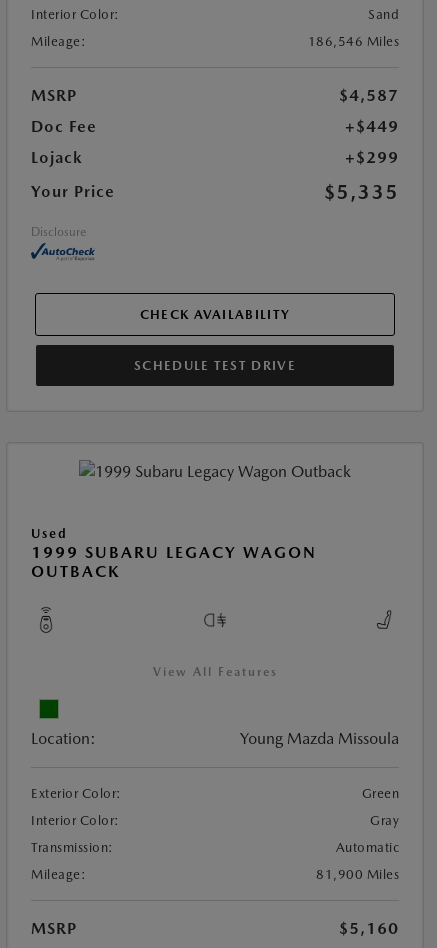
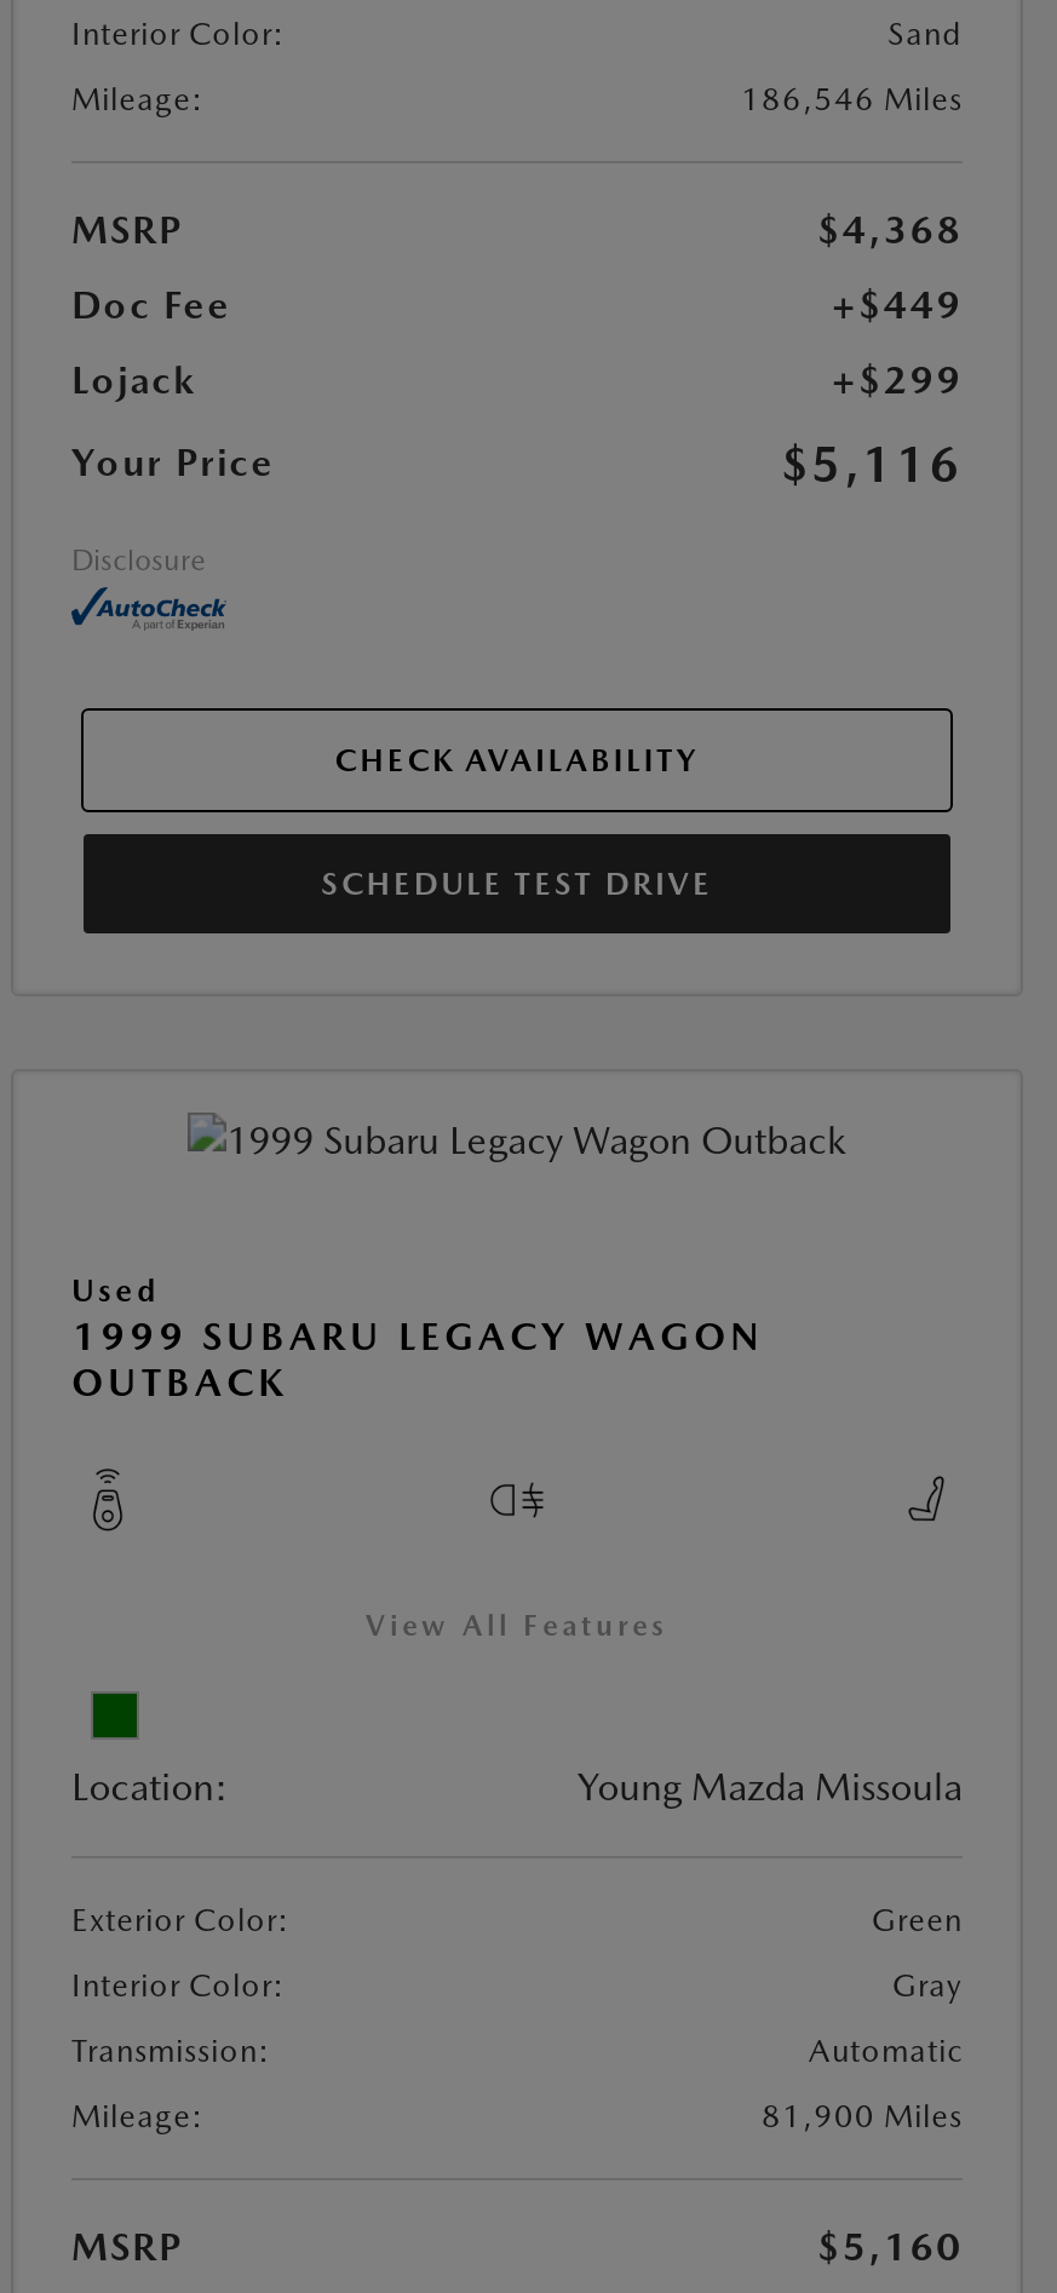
- $4,587
+ $4,368

- $5,335
+ $5,116
